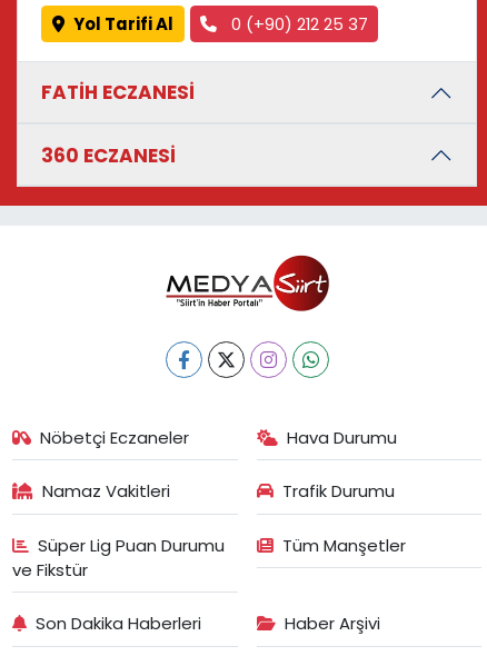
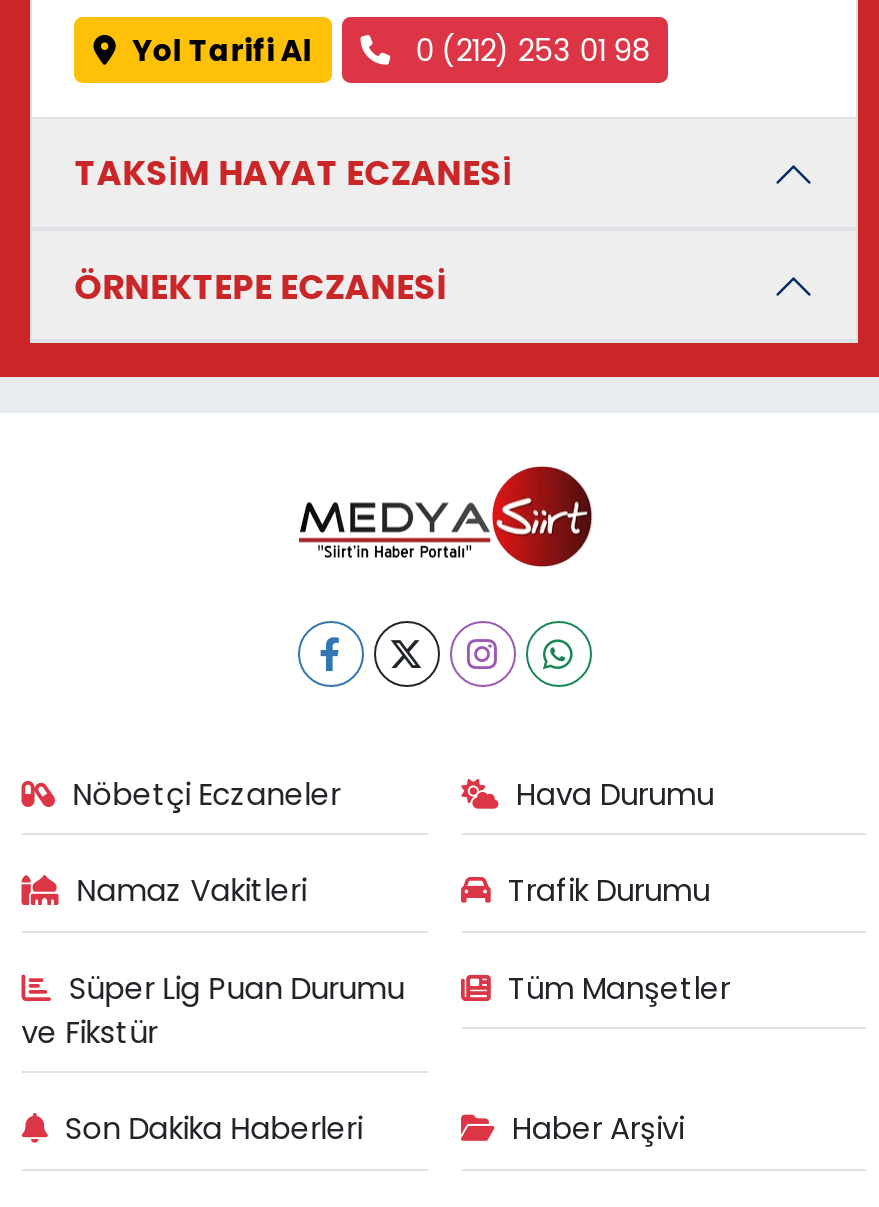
- 0 (+90) 212 25 37
+ 0 (212) 253 01 98

- FATİH ECZANESİ
+ TAKSİ̇M HAYAT ECZANESİ̇

- 360 ECZANESİ
+ ÖRNEKTEPE ECZANESİ
